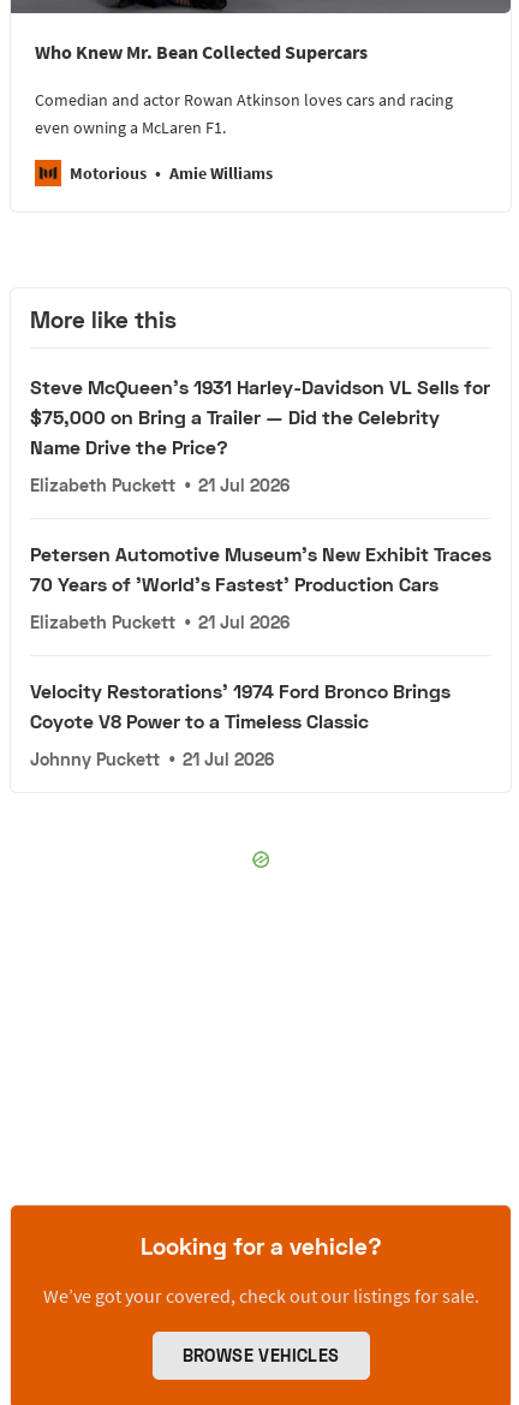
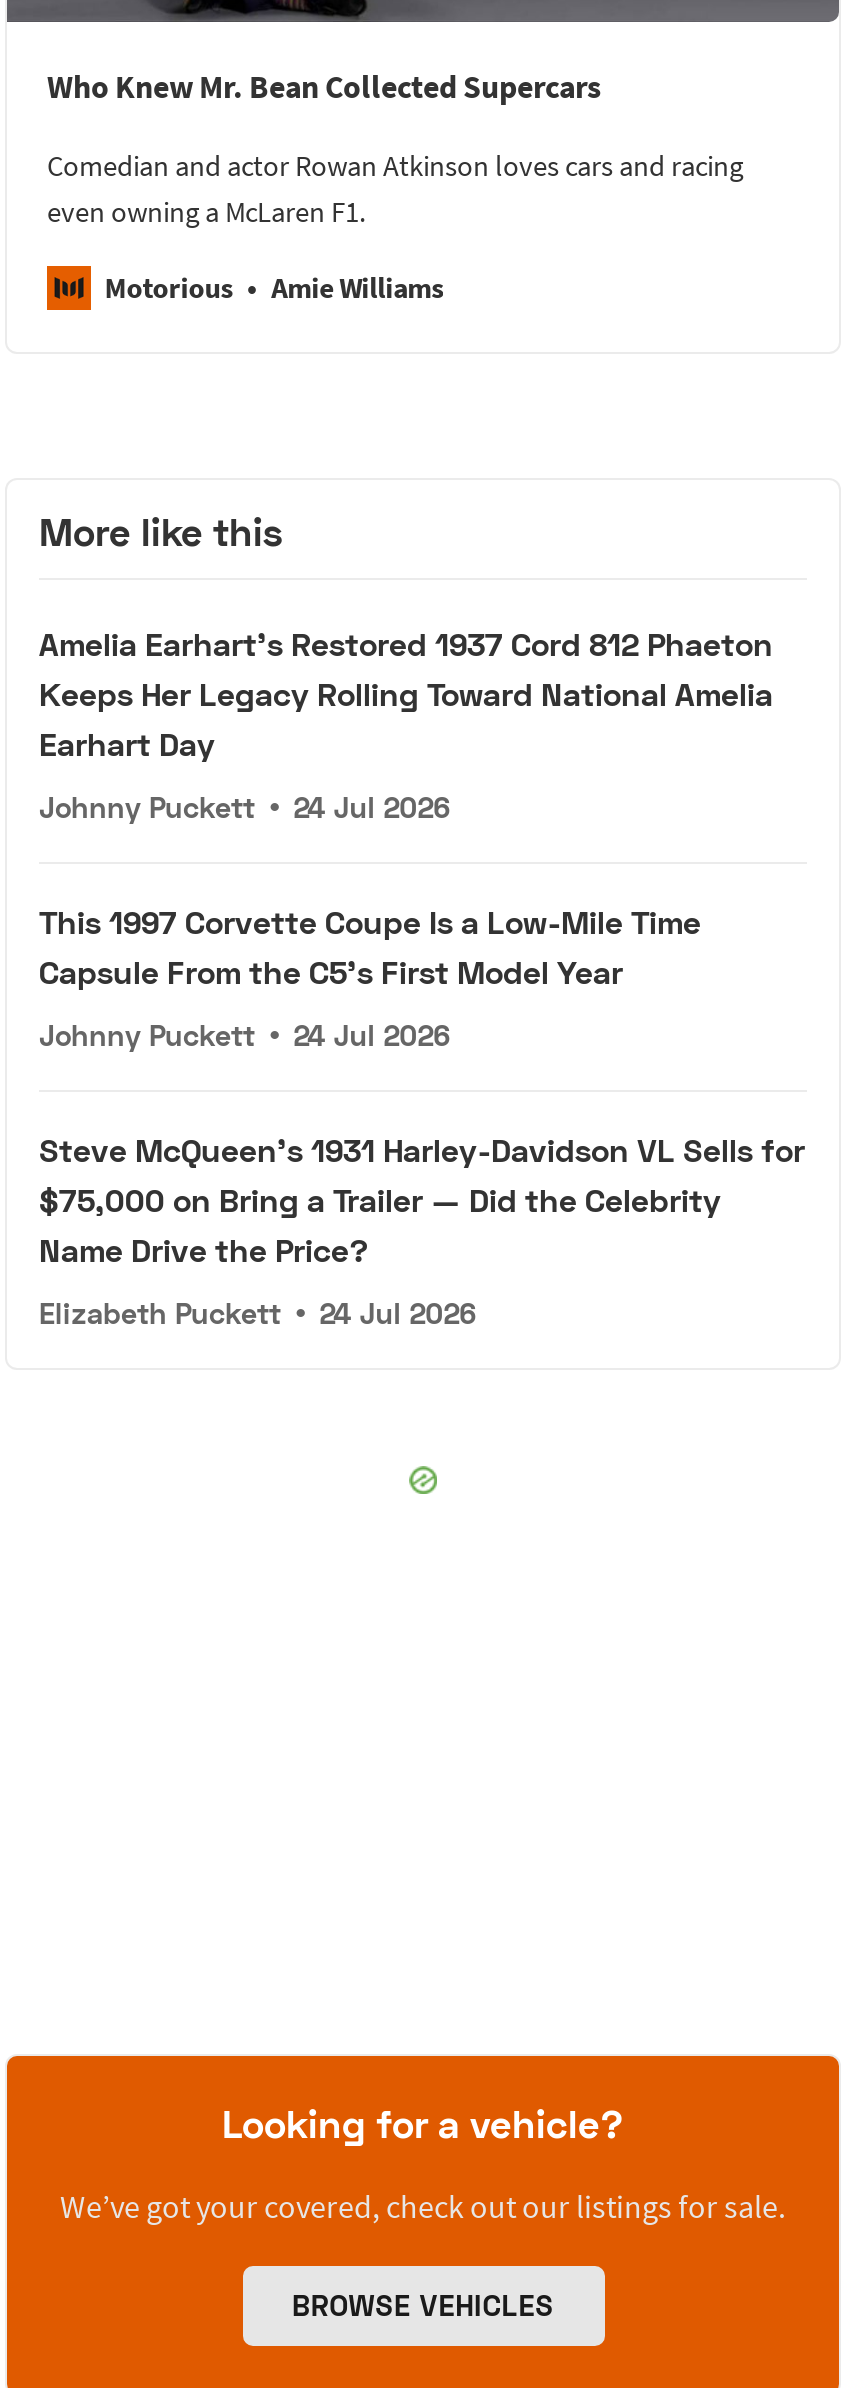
+ Amelia Earhart's Restored 1937 Cord 812 Phaeton
+ Keeps Her Legacy Rolling Toward National Amelia
+ Earhart Day
+ Johnny Puckett • 24 Jul 2026
+ This 1997 Corvette Coupe Is a Low-Mile Time
+ Capsule From the C5's First Model Year
+ Johnny Puckett • 24 Jul 2026

moved down: Steve McQueen's 1931 Harley-Davidson VL Sells for | $75,000 on Bring a Trailer — Did the Celebrity | Name Drive the Price?

- Elizabeth Puckett • 21 Jul 2026
- Petersen Automotive Museum's New Exhibit Traces
- 70 Years of 'World's Fastest' Production Cars
- Elizabeth Puckett • 21 Jul 2026
- Velocity Restorations' 1974 Ford Bronco Brings
- Coyote V8 Power to a Timeless Classic
- Johnny Puckett • 21 Jul 2026
+ Elizabeth Puckett • 24 Jul 2026
